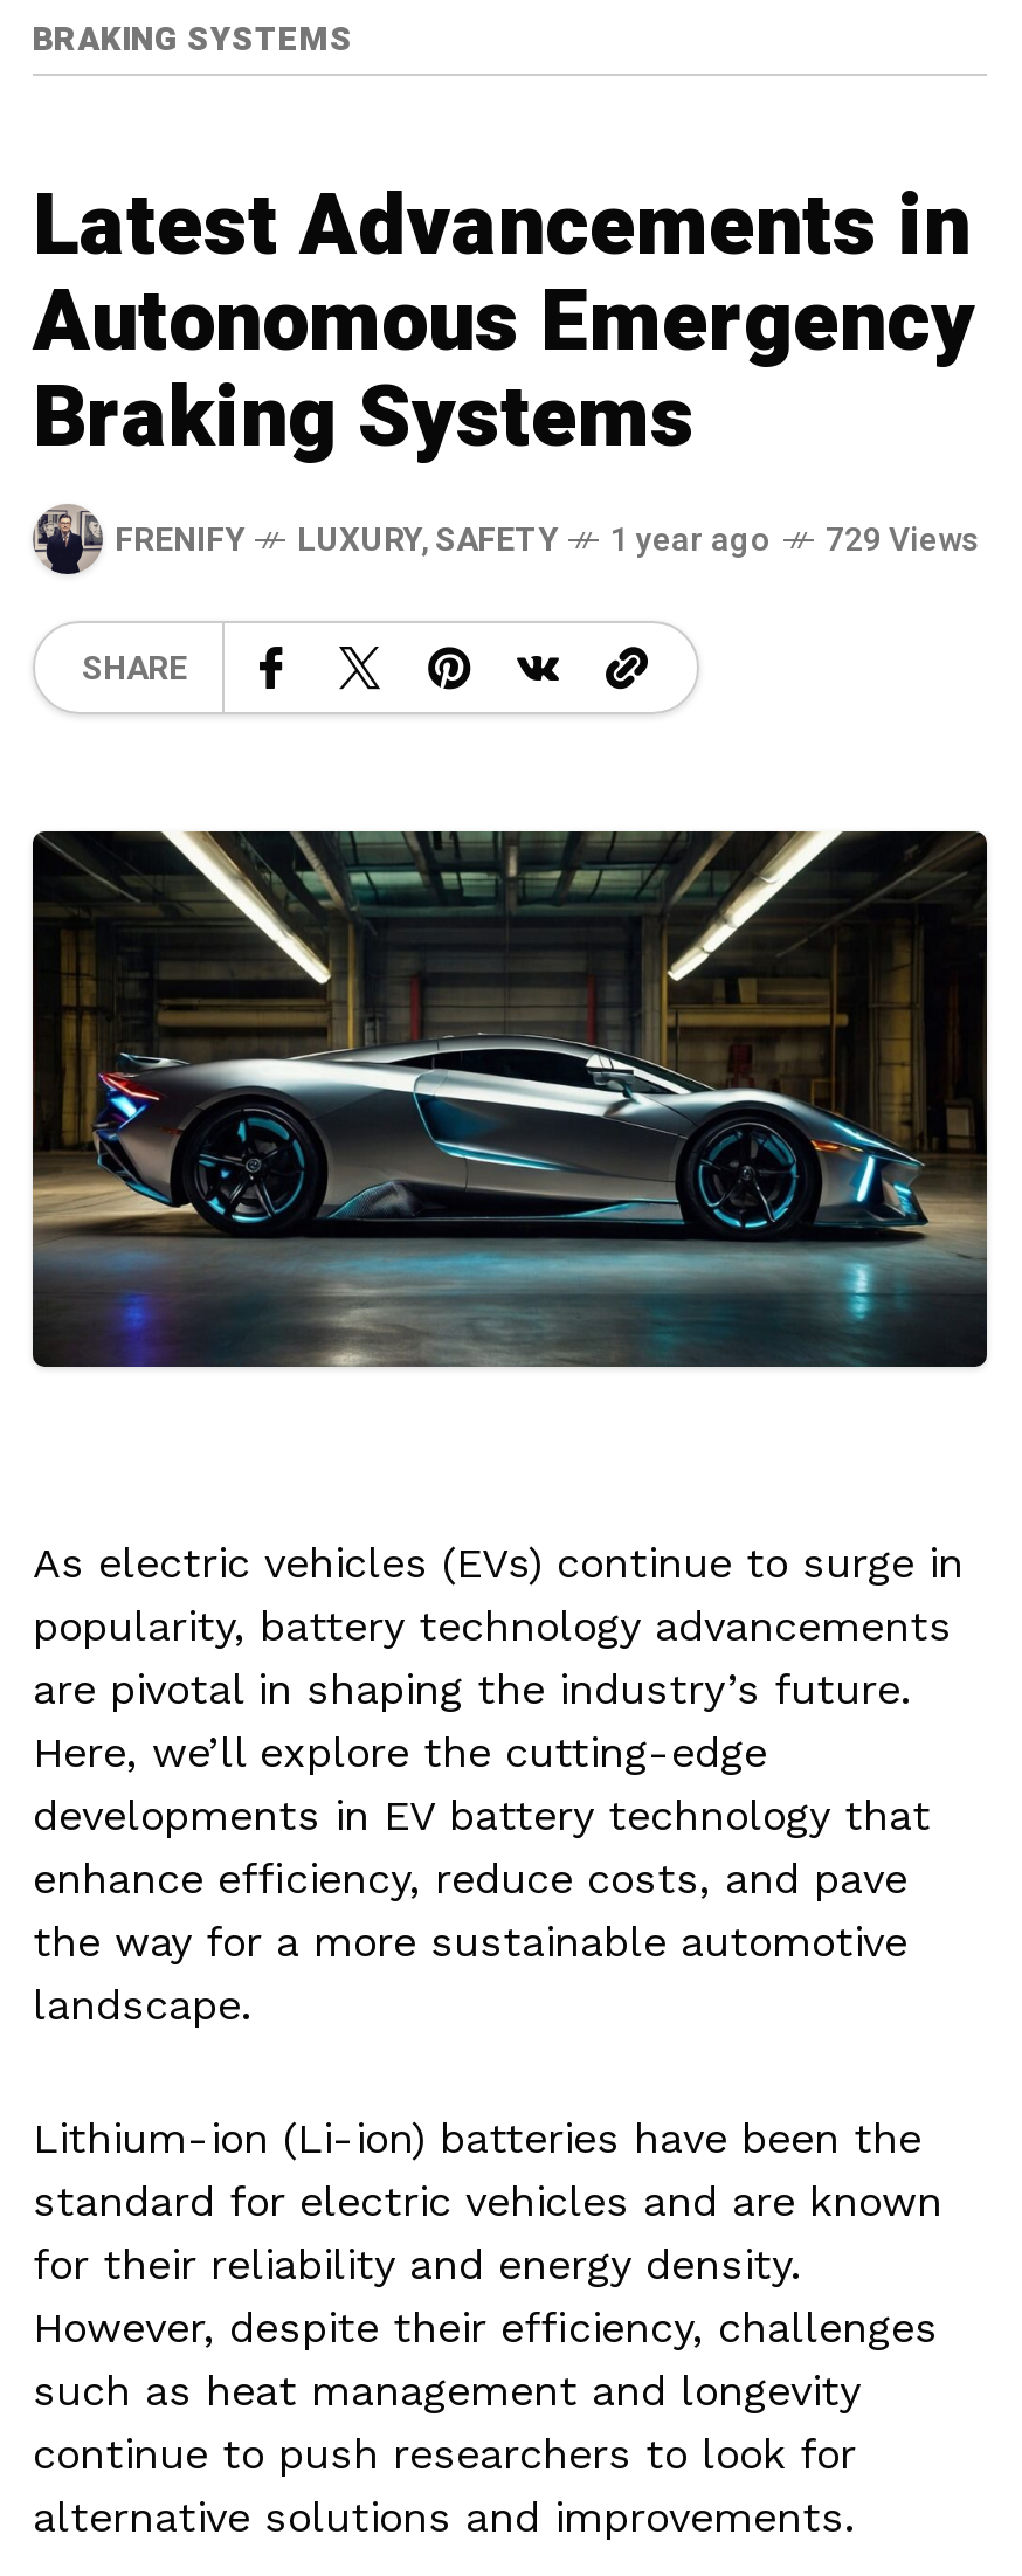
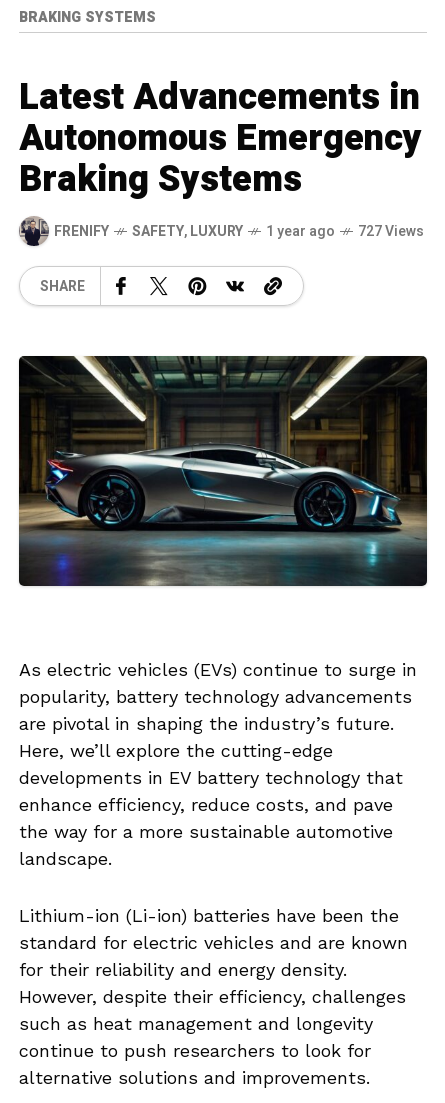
- LUXURY,SAFETY
+ SAFETY,LUXURY

- 729 Views
+ 727 Views
